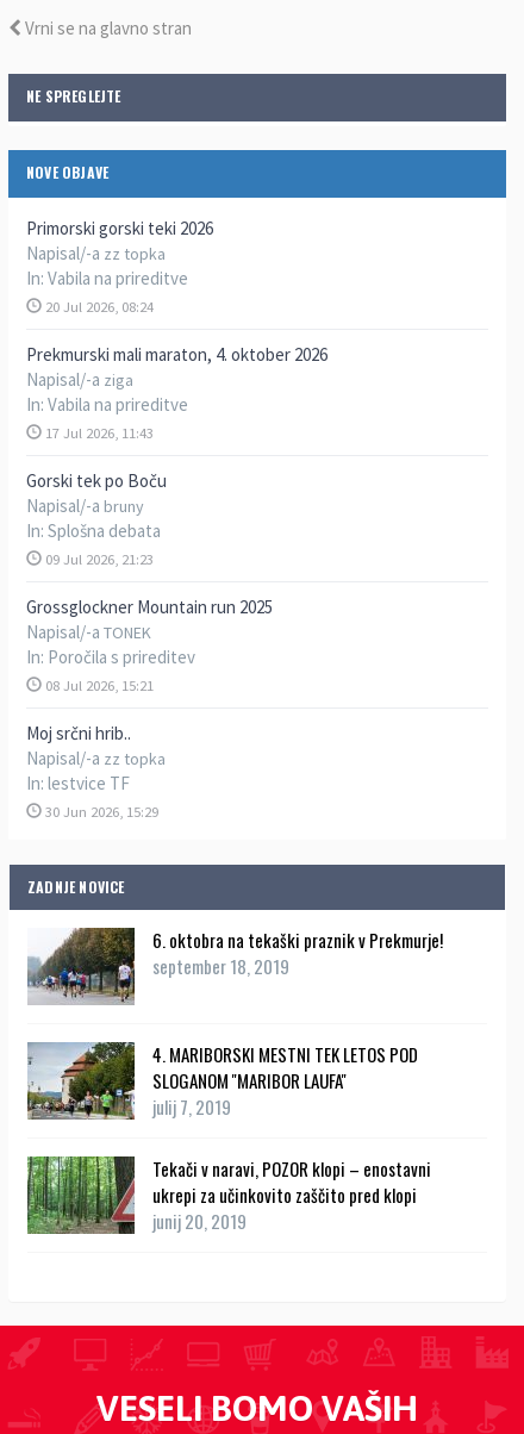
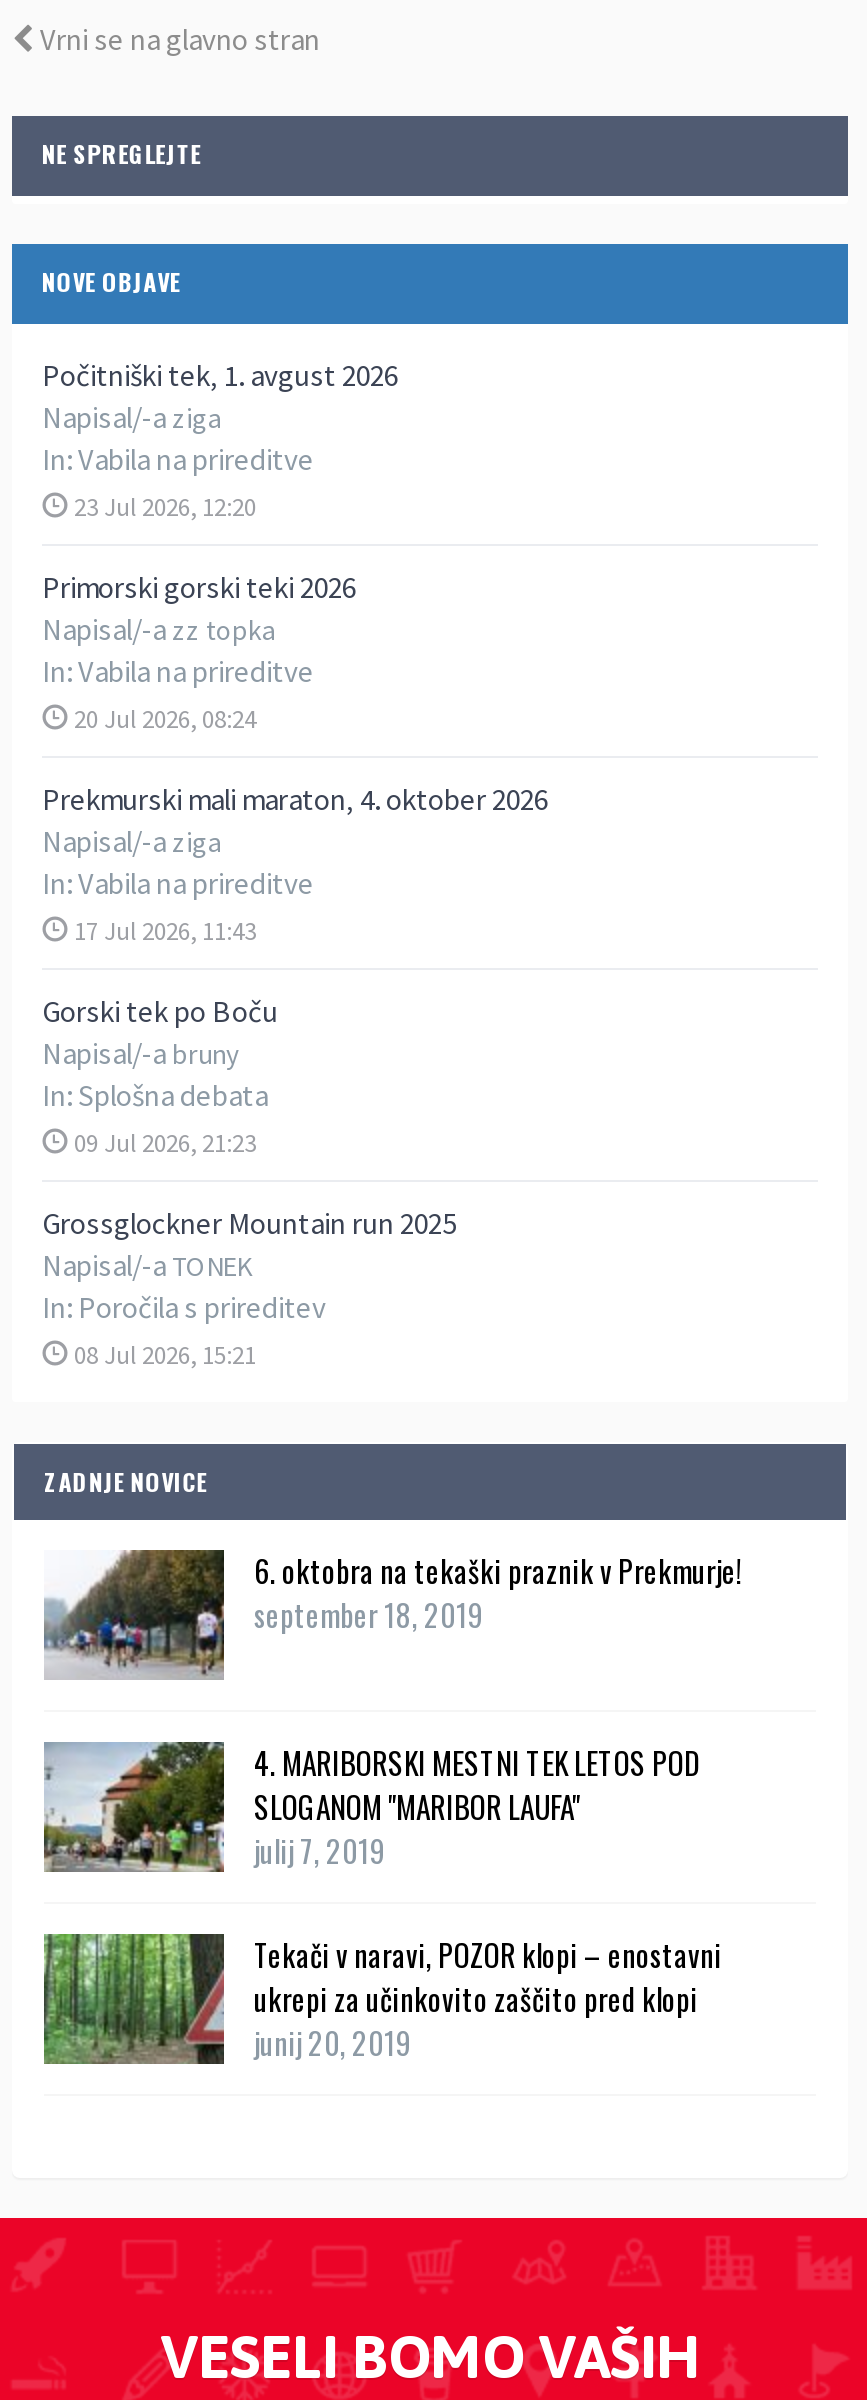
+ Počitniški tek, 1. avgust 2026
+ Napisal/-a ziga
+ In:Vabila na prireditve
+ 23 Jul 2026, 12:20

moved down: Primorski gorski teki 2026 | Napisal/-a zz topka | In:Vabila na prireditve | ... | In: Poročila s prireditev | 08 Jul 2026, 15:21

- Moj srčni hrib..
- Napisal/-a zz topka
- In: lestvice TF
- 30 Jun 2026, 15:29
